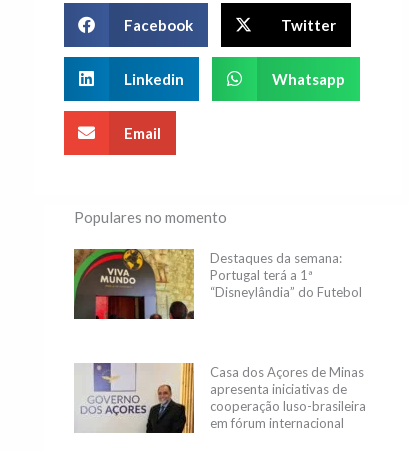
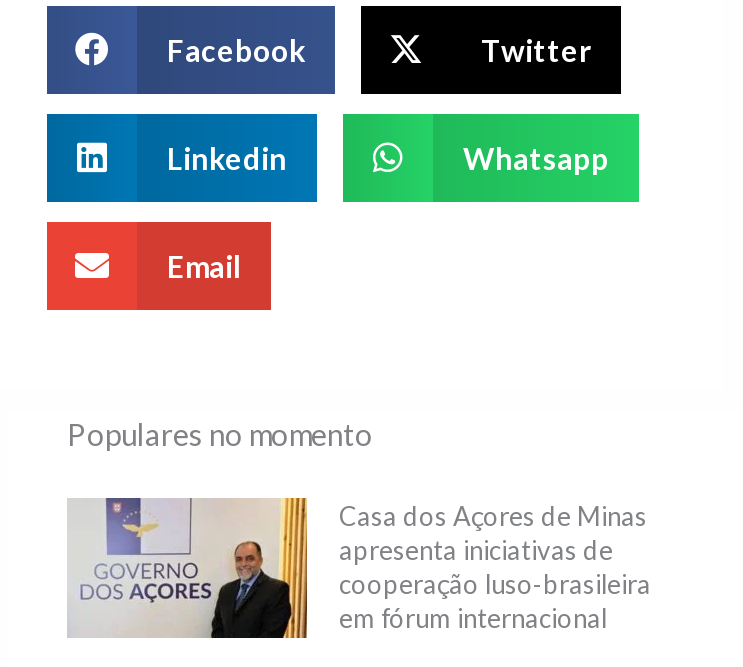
- [image]
- Destaques da semana:
- Portugal terá a 1ª
- “Disneylândia” do Futebol
